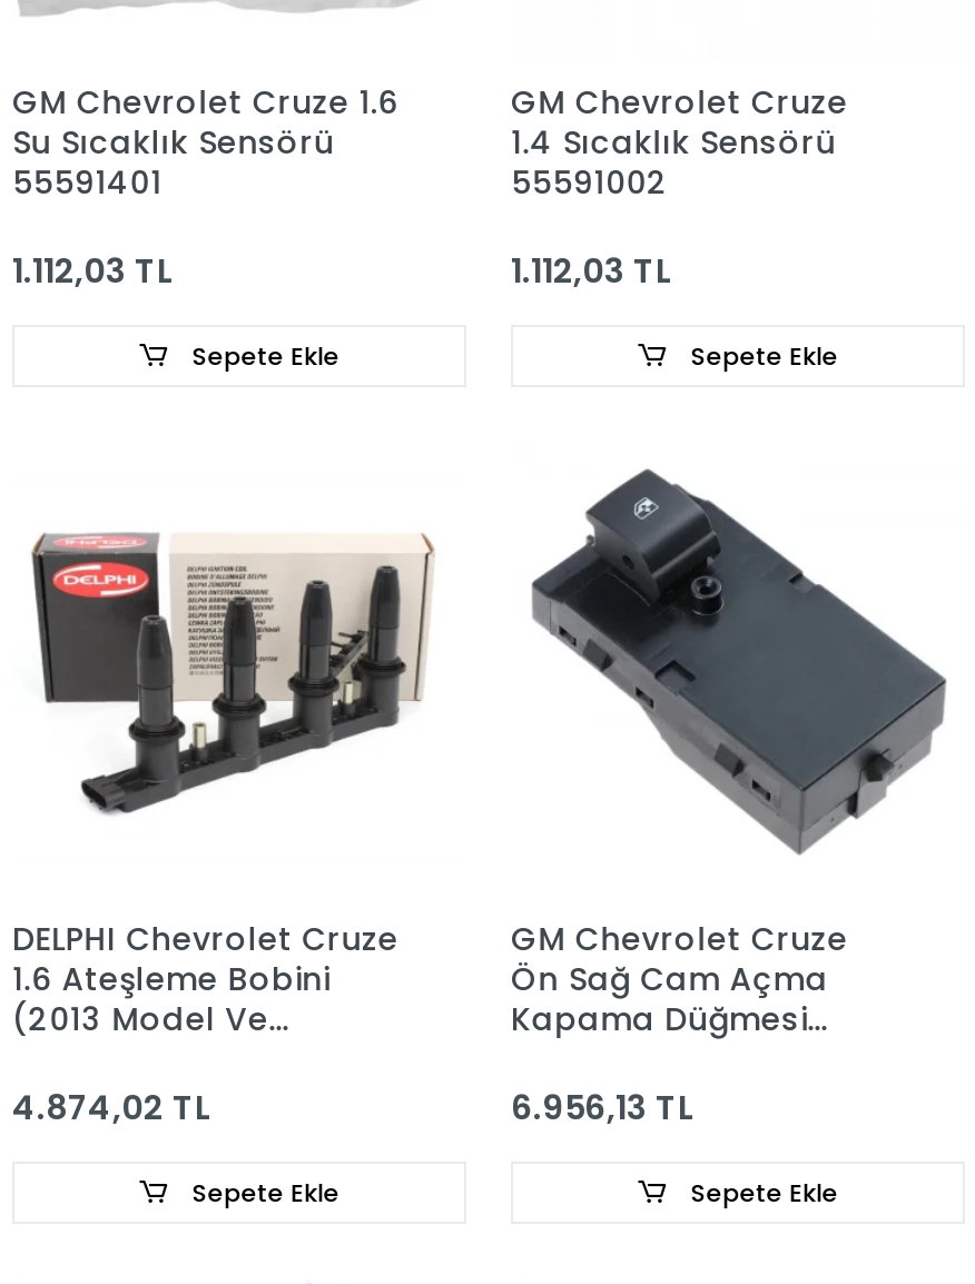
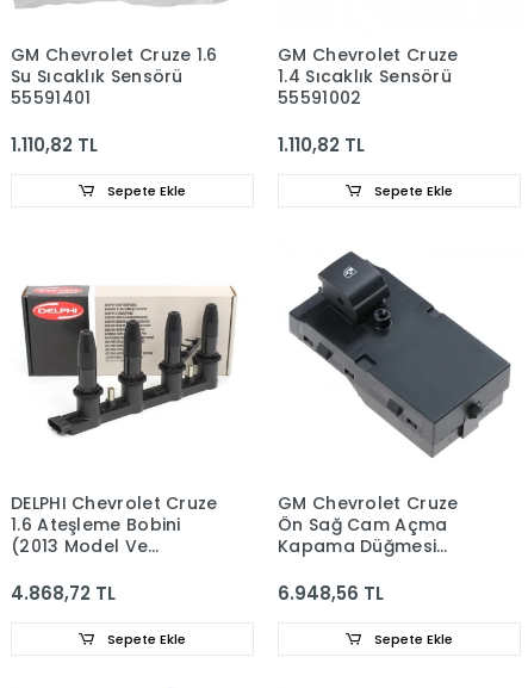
- 1.112,03 TL
+ 1.110,82 TL

- 1.112,03 TL
+ 1.110,82 TL

- 4.874,02 TL
+ 4.868,72 TL

- 6.956,13 TL
+ 6.948,56 TL
